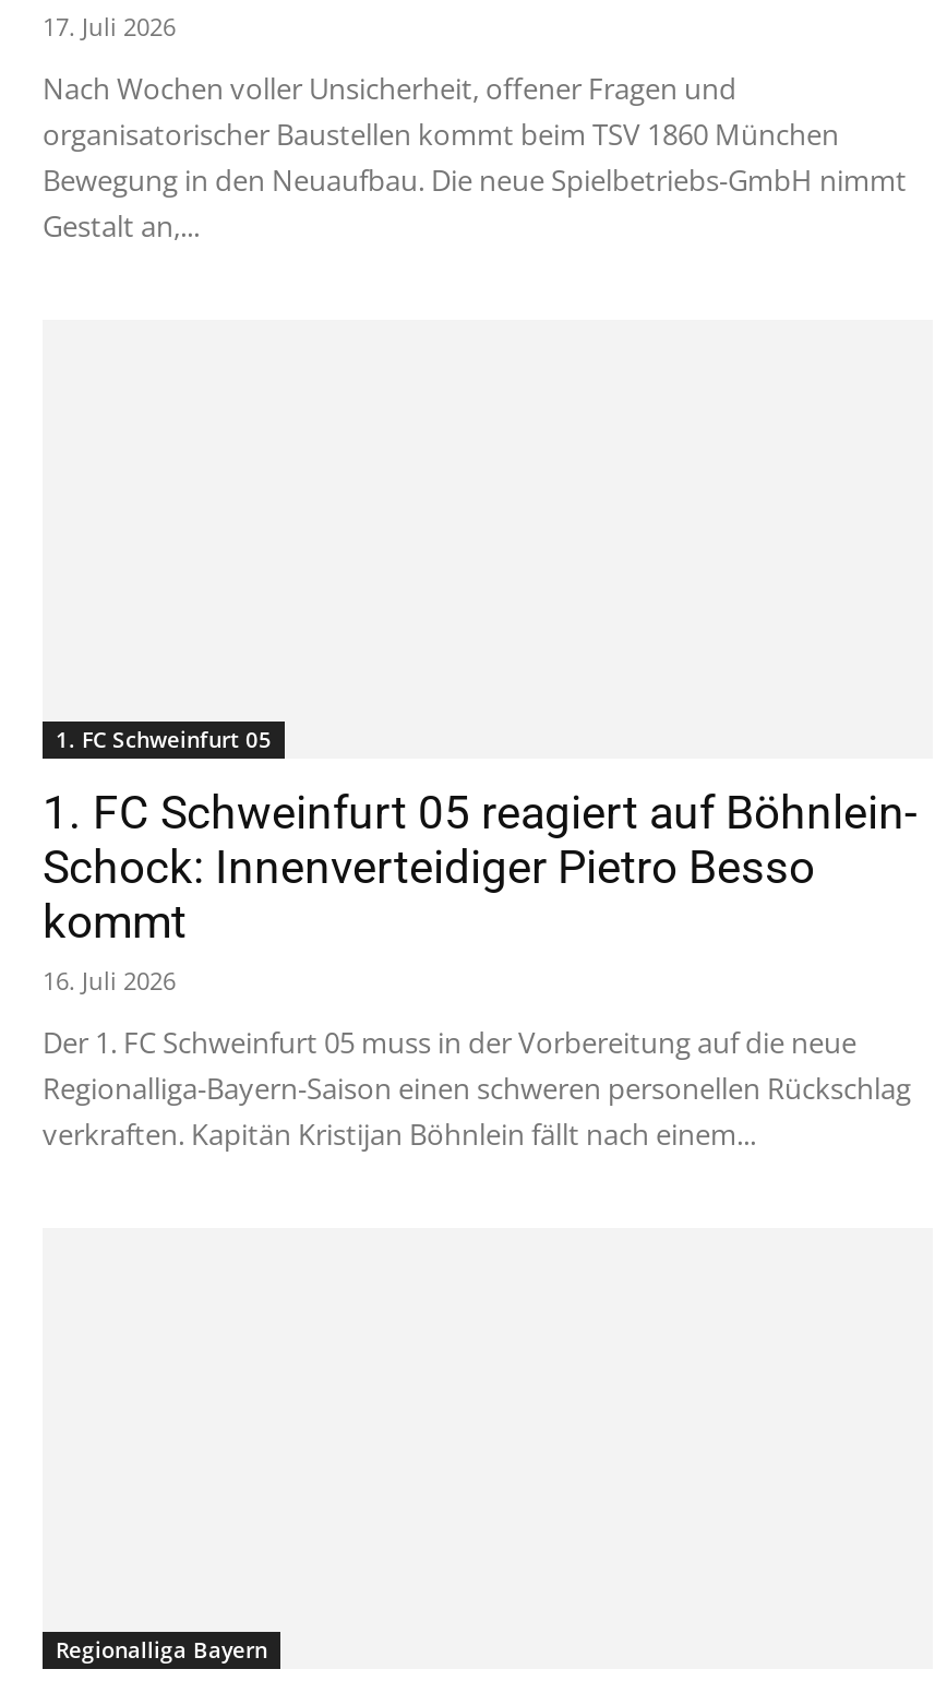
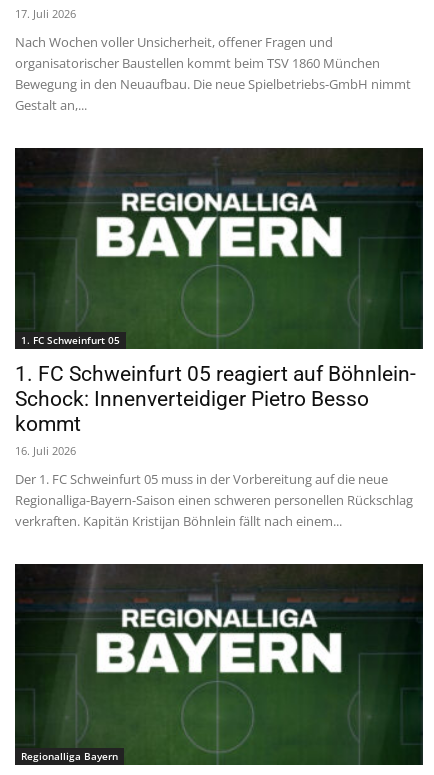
+ [image]

+ [image]
